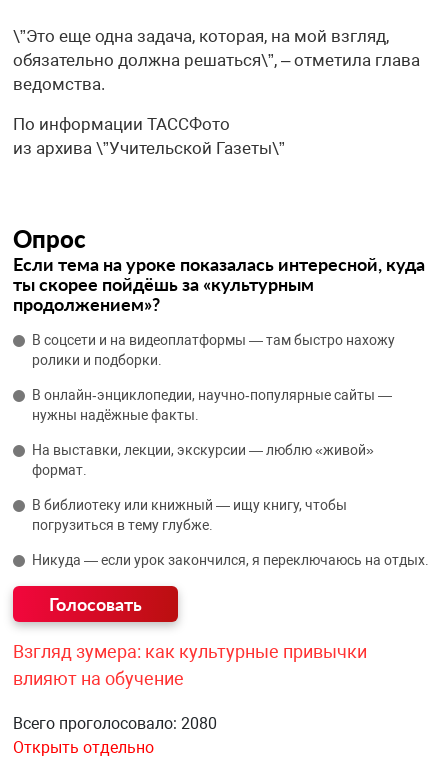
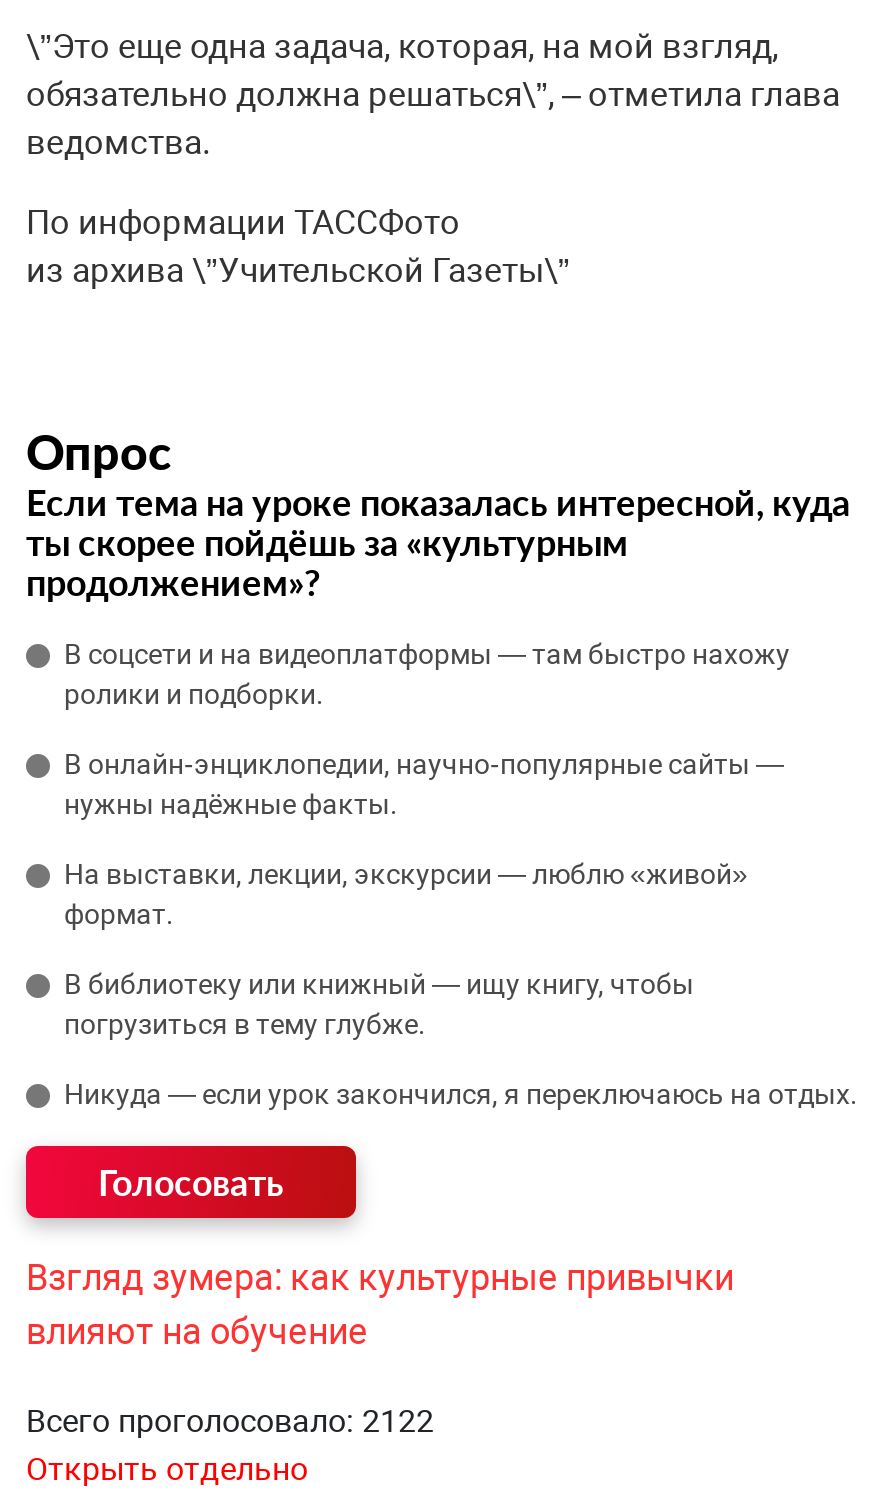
- Всего проголосовало: 2080
+ Всего проголосовало: 2122
